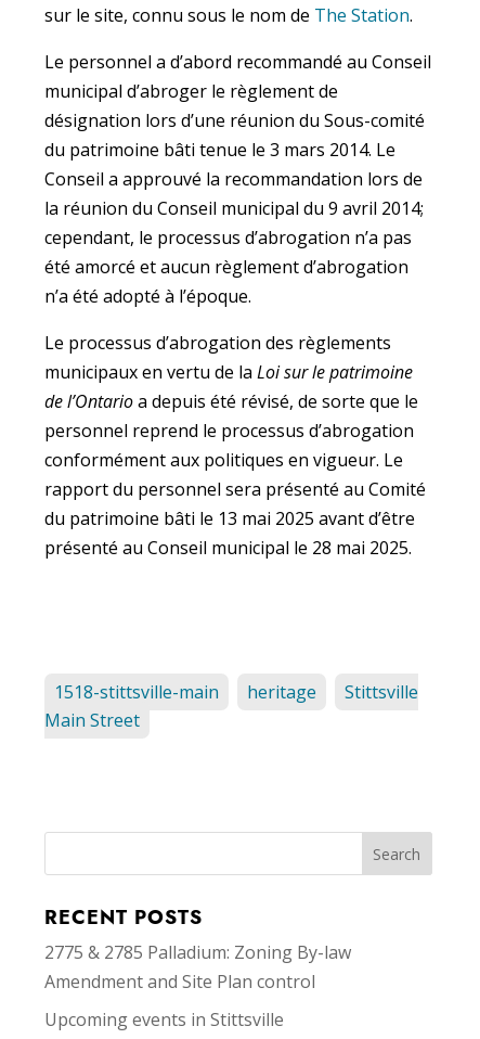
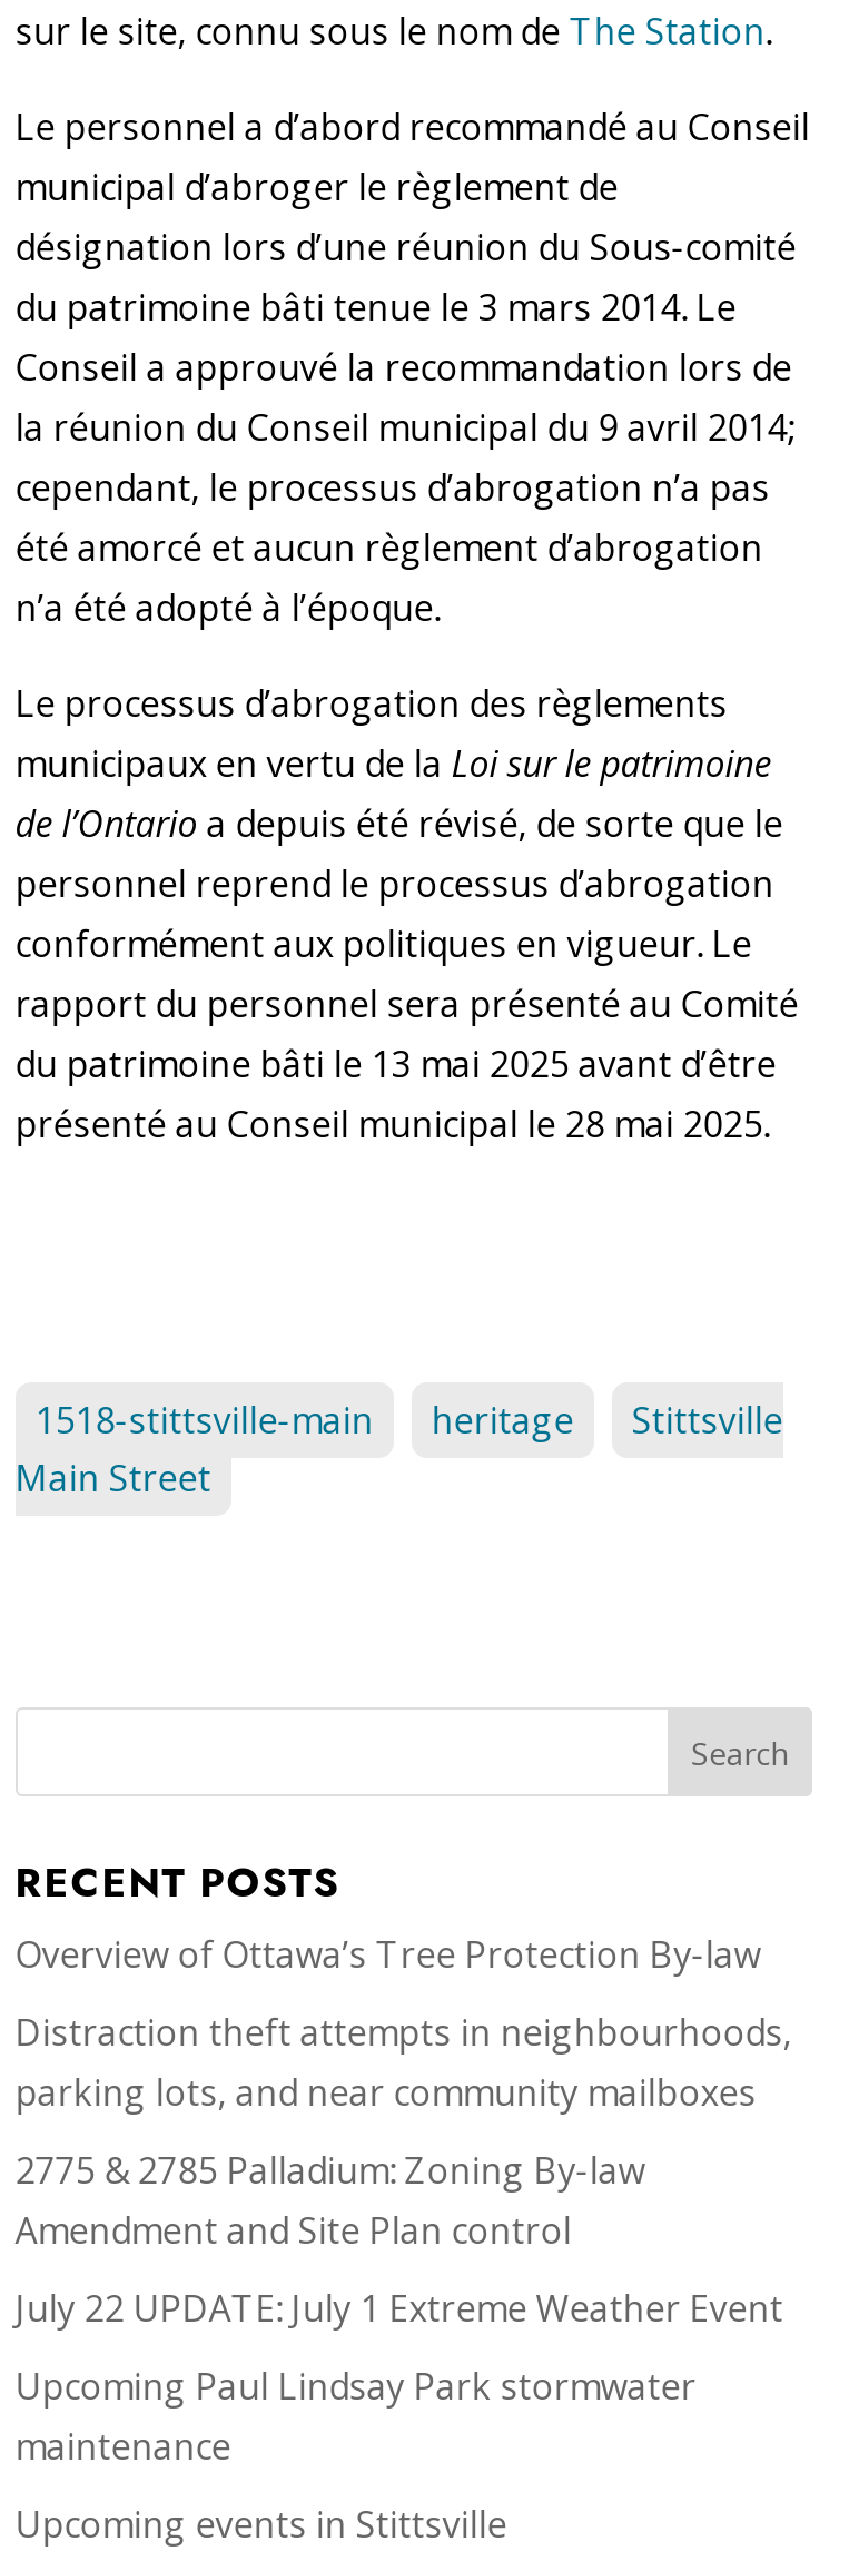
+ Overview of Ottawa’s Tree Protection By-law
+ Distraction theft attempts in neighbourhoods,
+ parking lots, and near community mailboxes

+ July 22 UPDATE: July 1 Extreme Weather Event
+ Upcoming Paul Lindsay Park stormwater
+ maintenance
